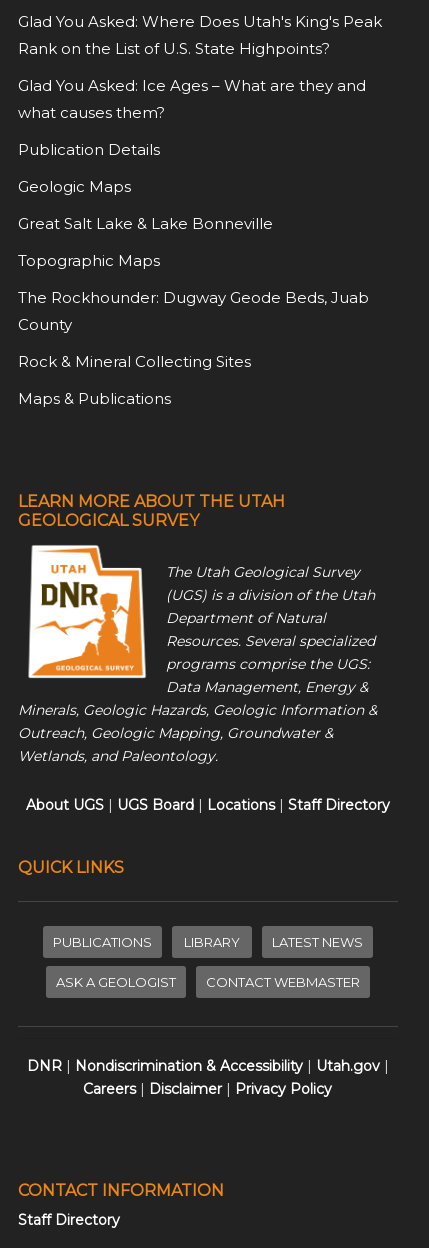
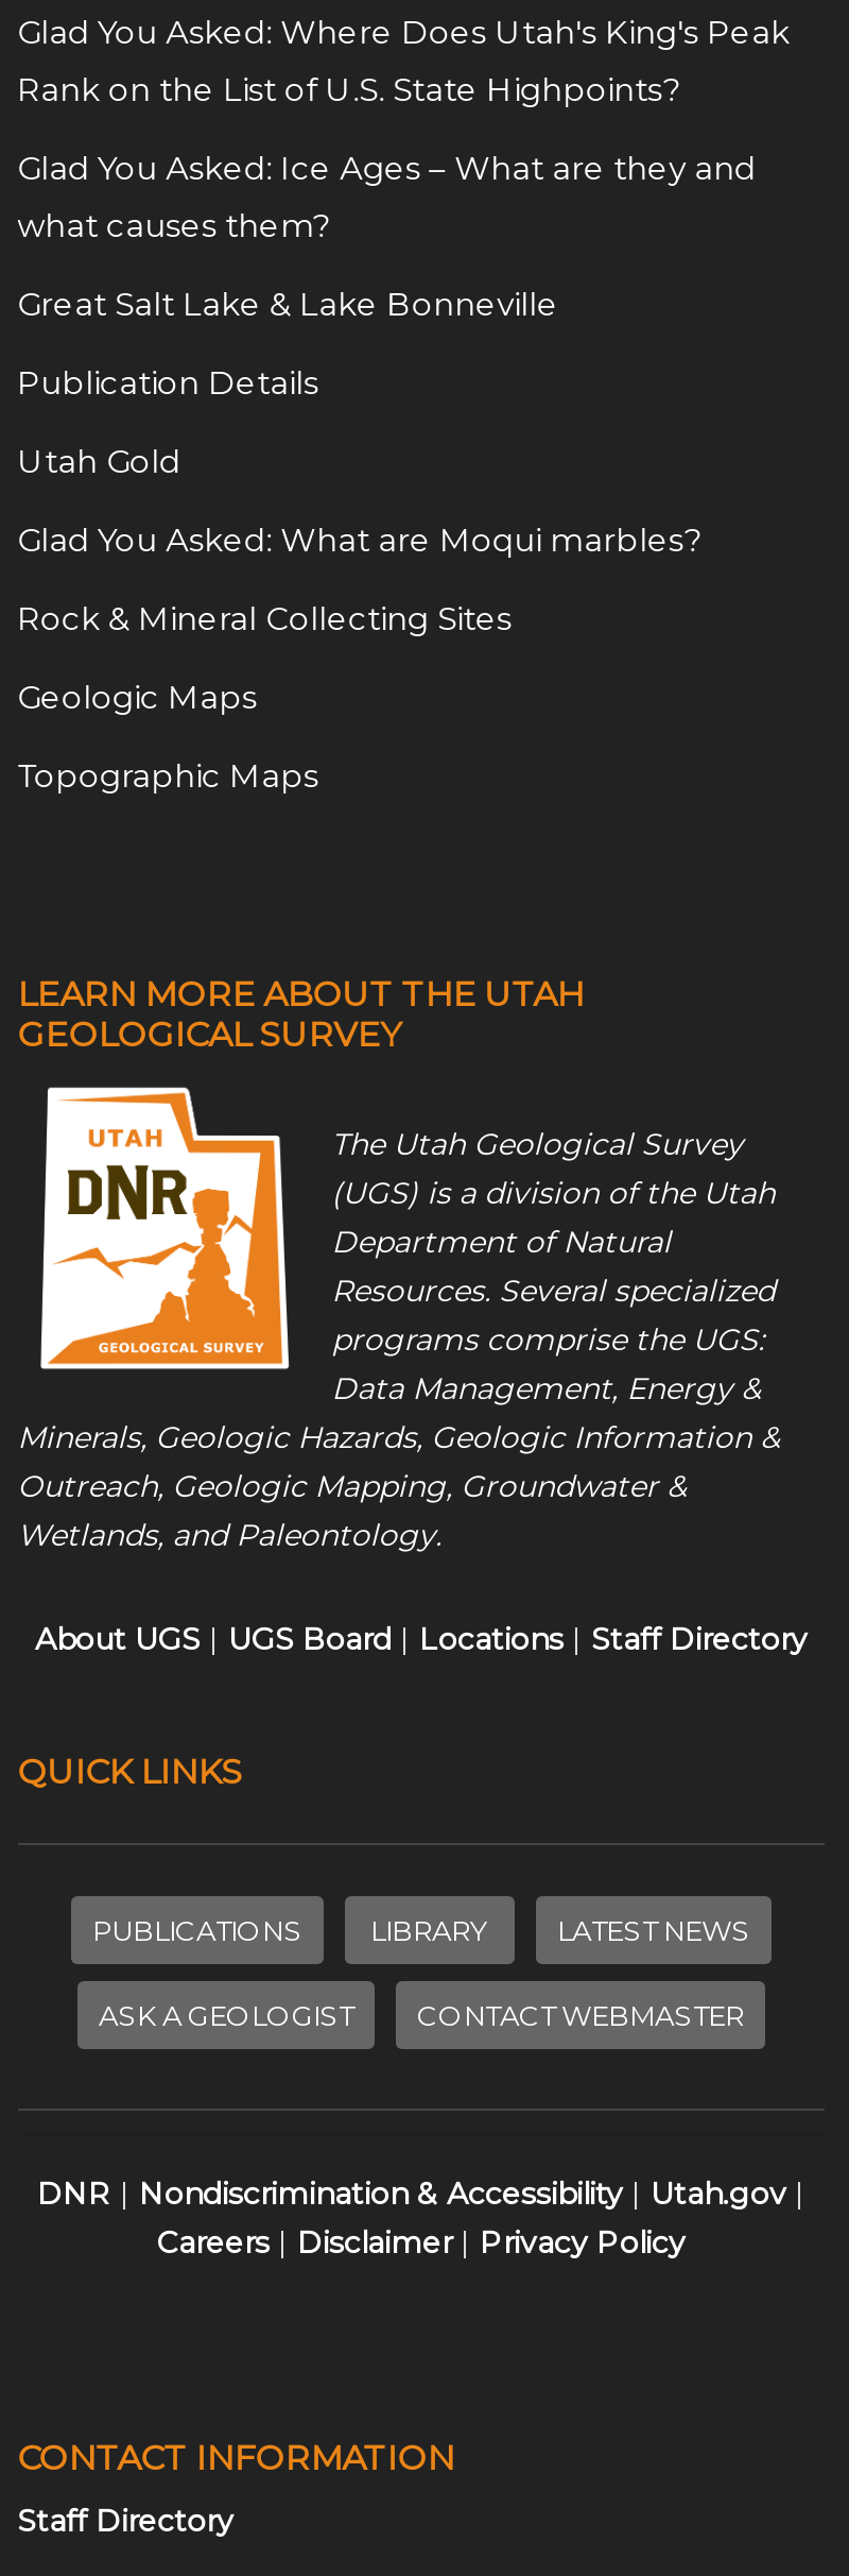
moved down: Publication Details

+ Utah Gold
+ Glad You Asked: What are Moqui marbles?

moved down: Geologic Maps

moved up: Great Salt Lake & Lake Bonneville

moved down: Topographic Maps

- The Rockhounder: Dugway Geode Beds, Juab
- County
- Maps & Publications

moved up: Rock & Mineral Collecting Sites
